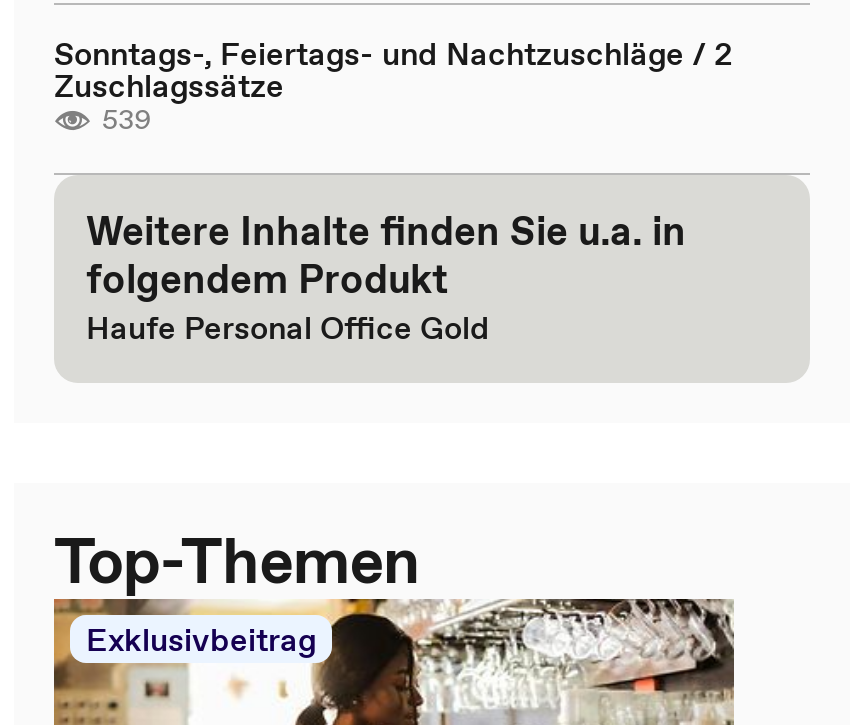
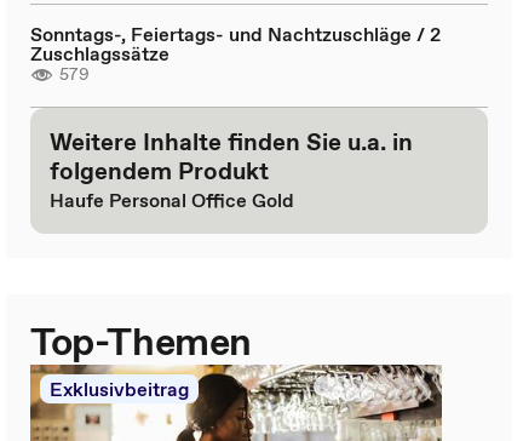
- 539
+ 579
